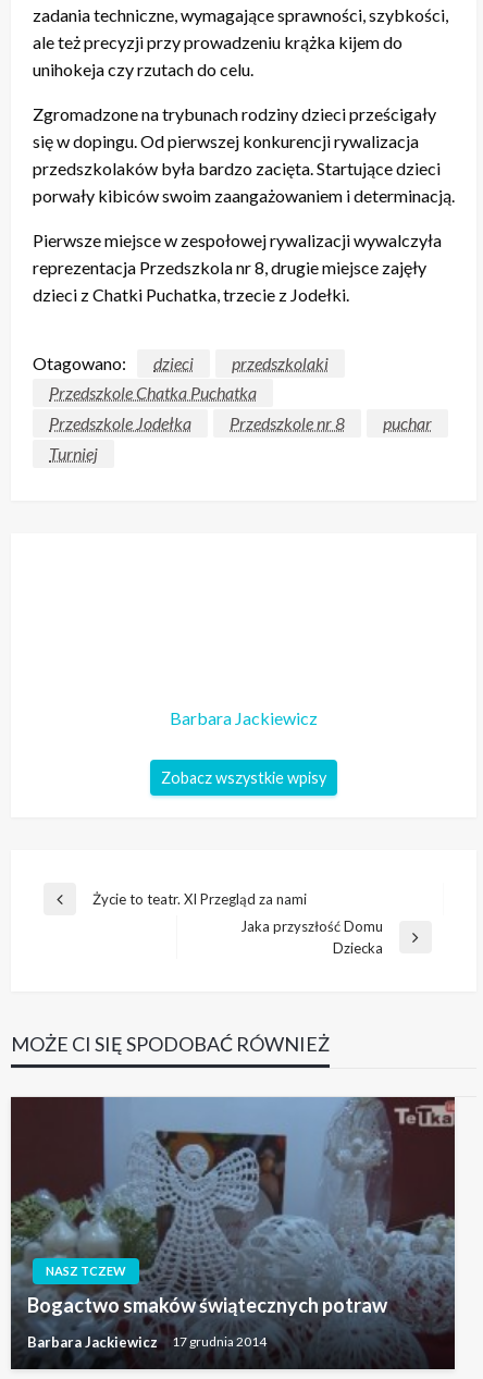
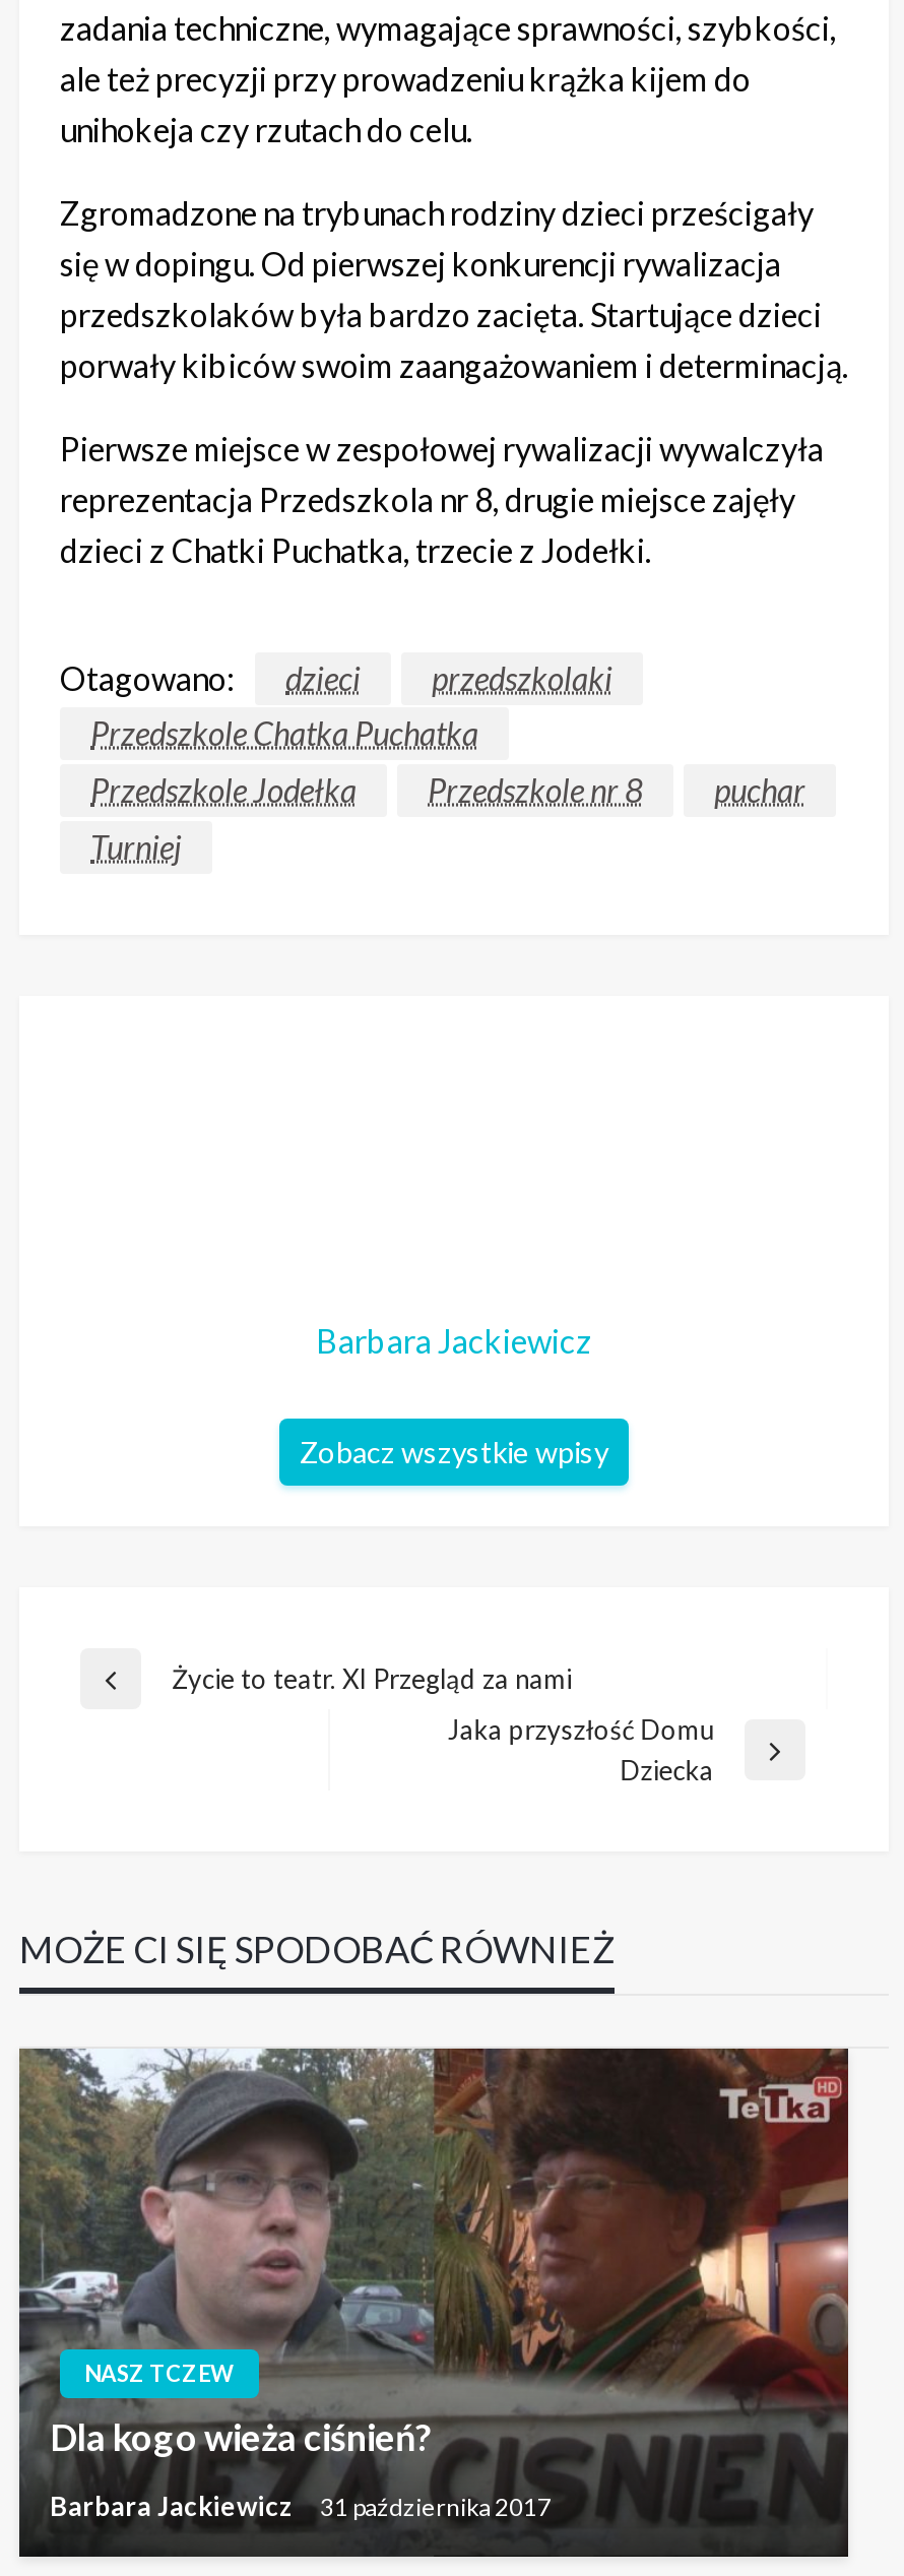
- [image]
- Bogactwo smaków świątecznych potraw
+ [image]
+ Dla kogo wieża ciśnień?

- 17 grudnia 2014
+ 31 października 2017
